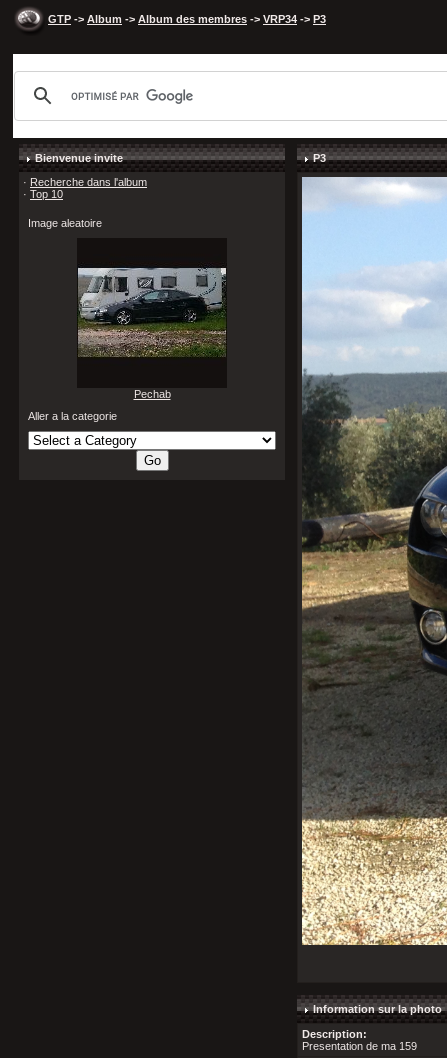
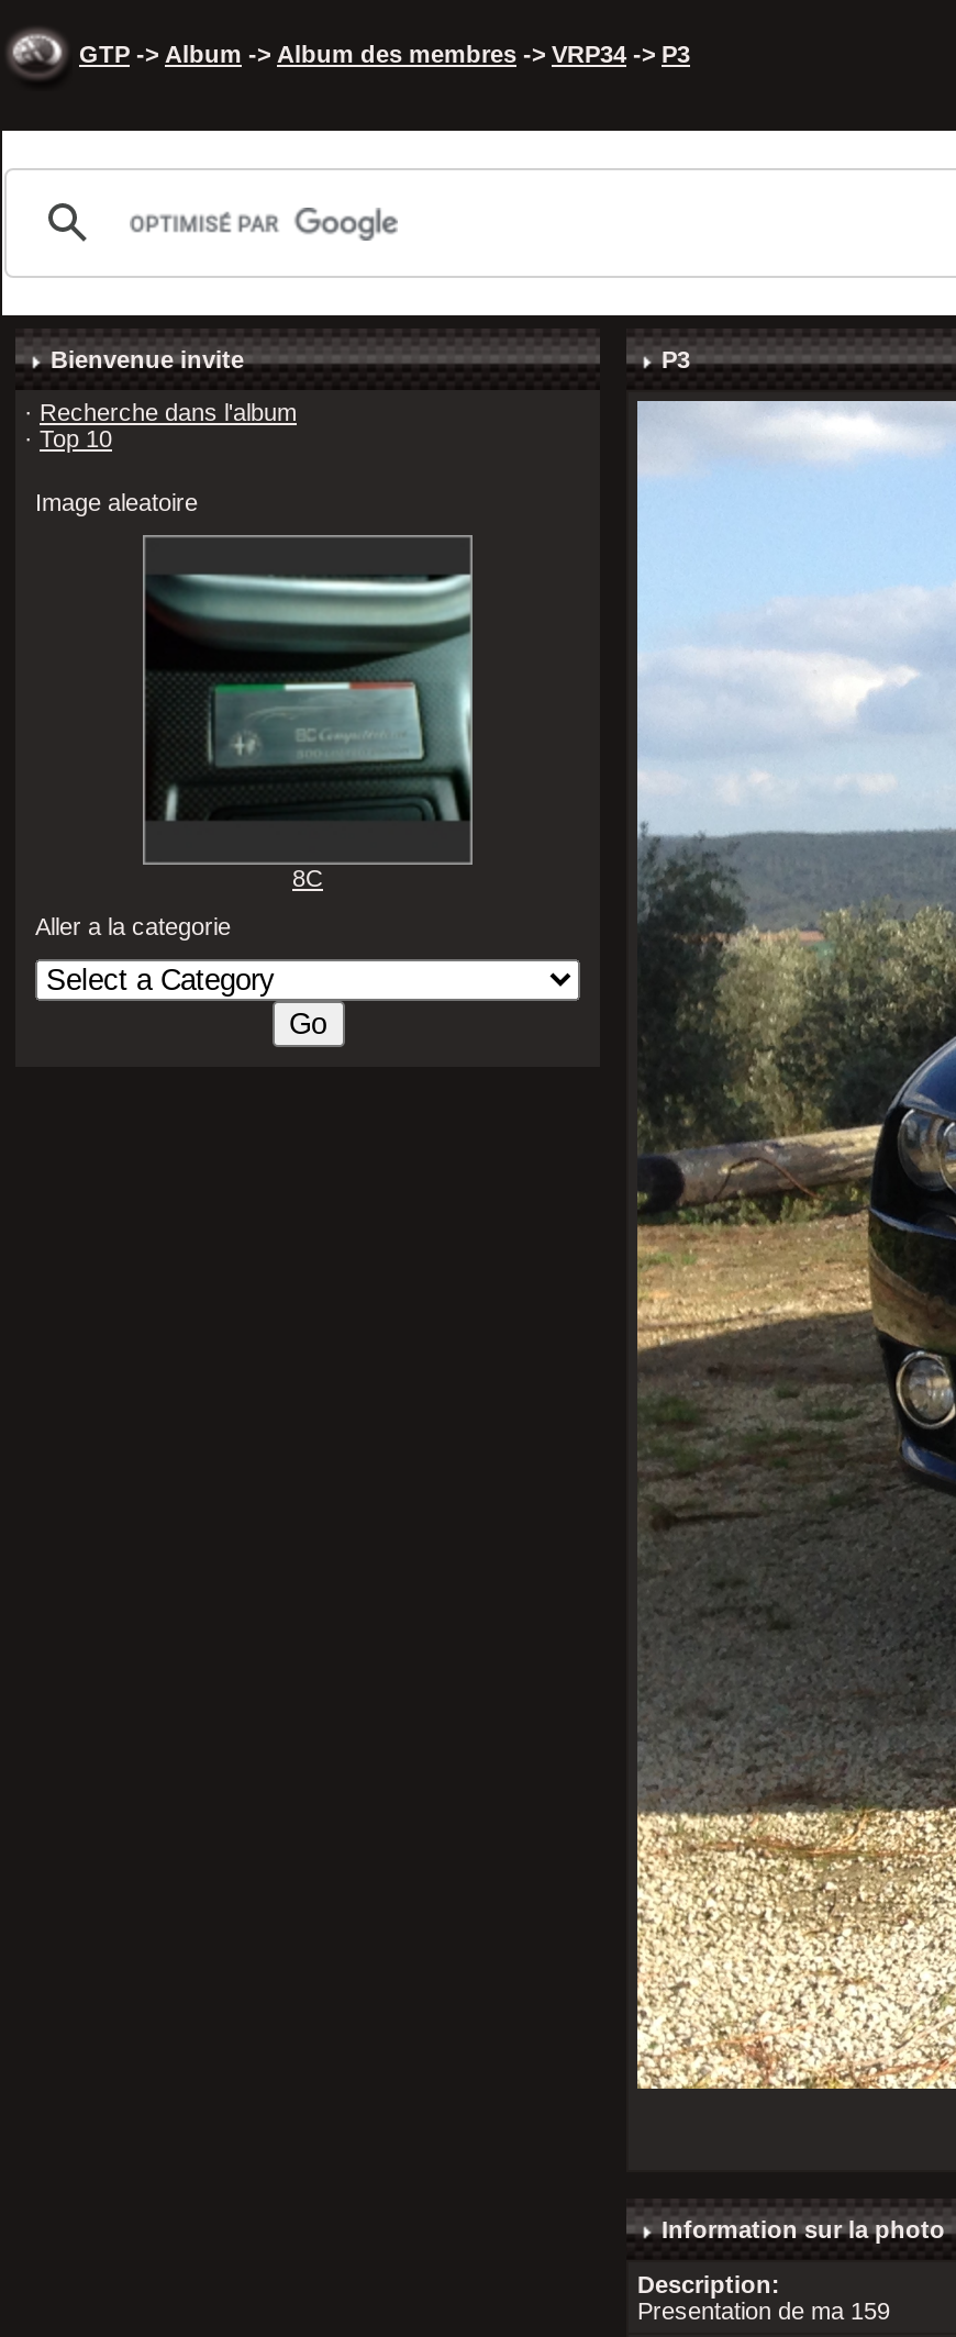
- [image]
- Pechab
+ [image]
+ 8C
